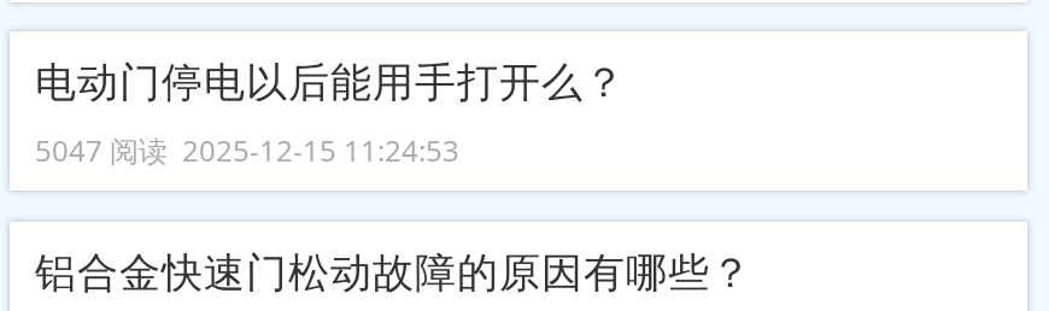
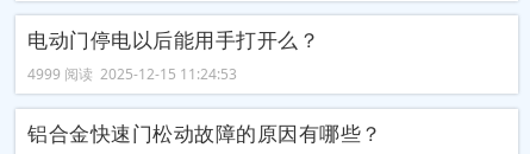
- 5047 阅读 2025-12-15 11:24:53
+ 4999 阅读 2025-12-15 11:24:53
